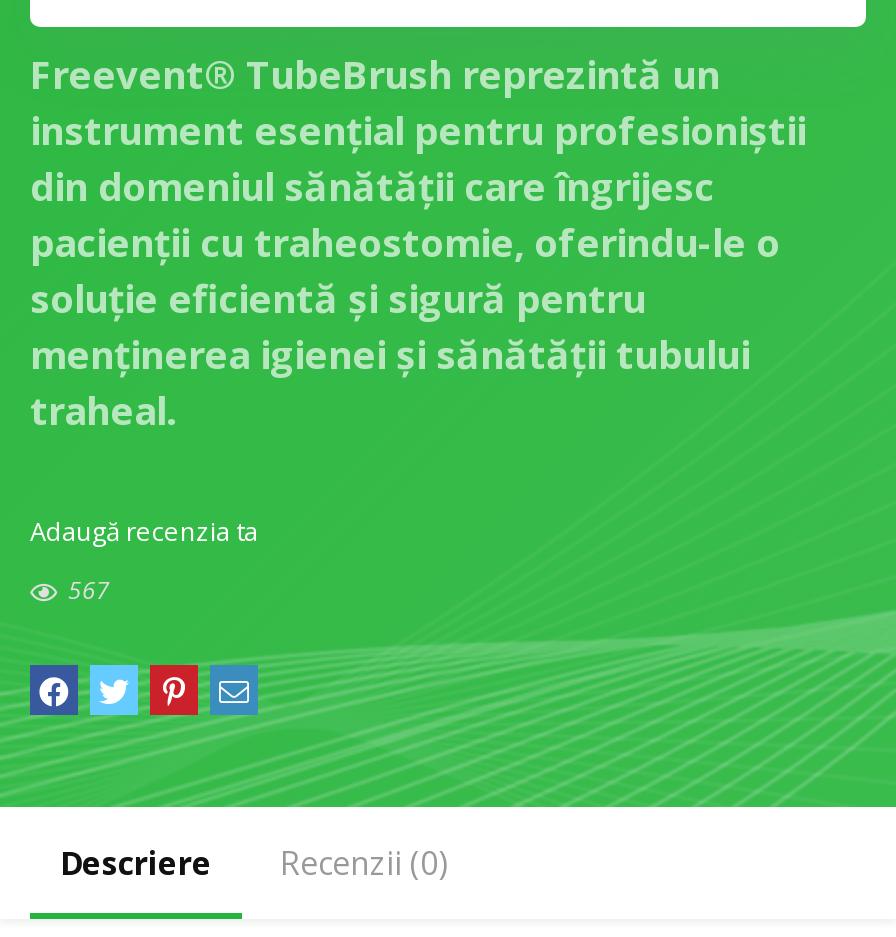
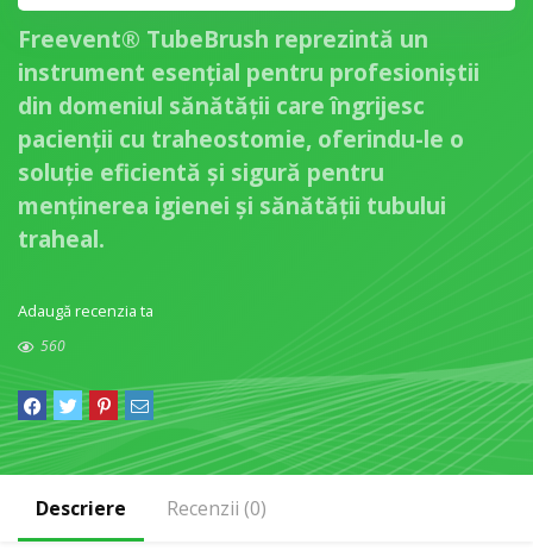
- 567
+ 560
